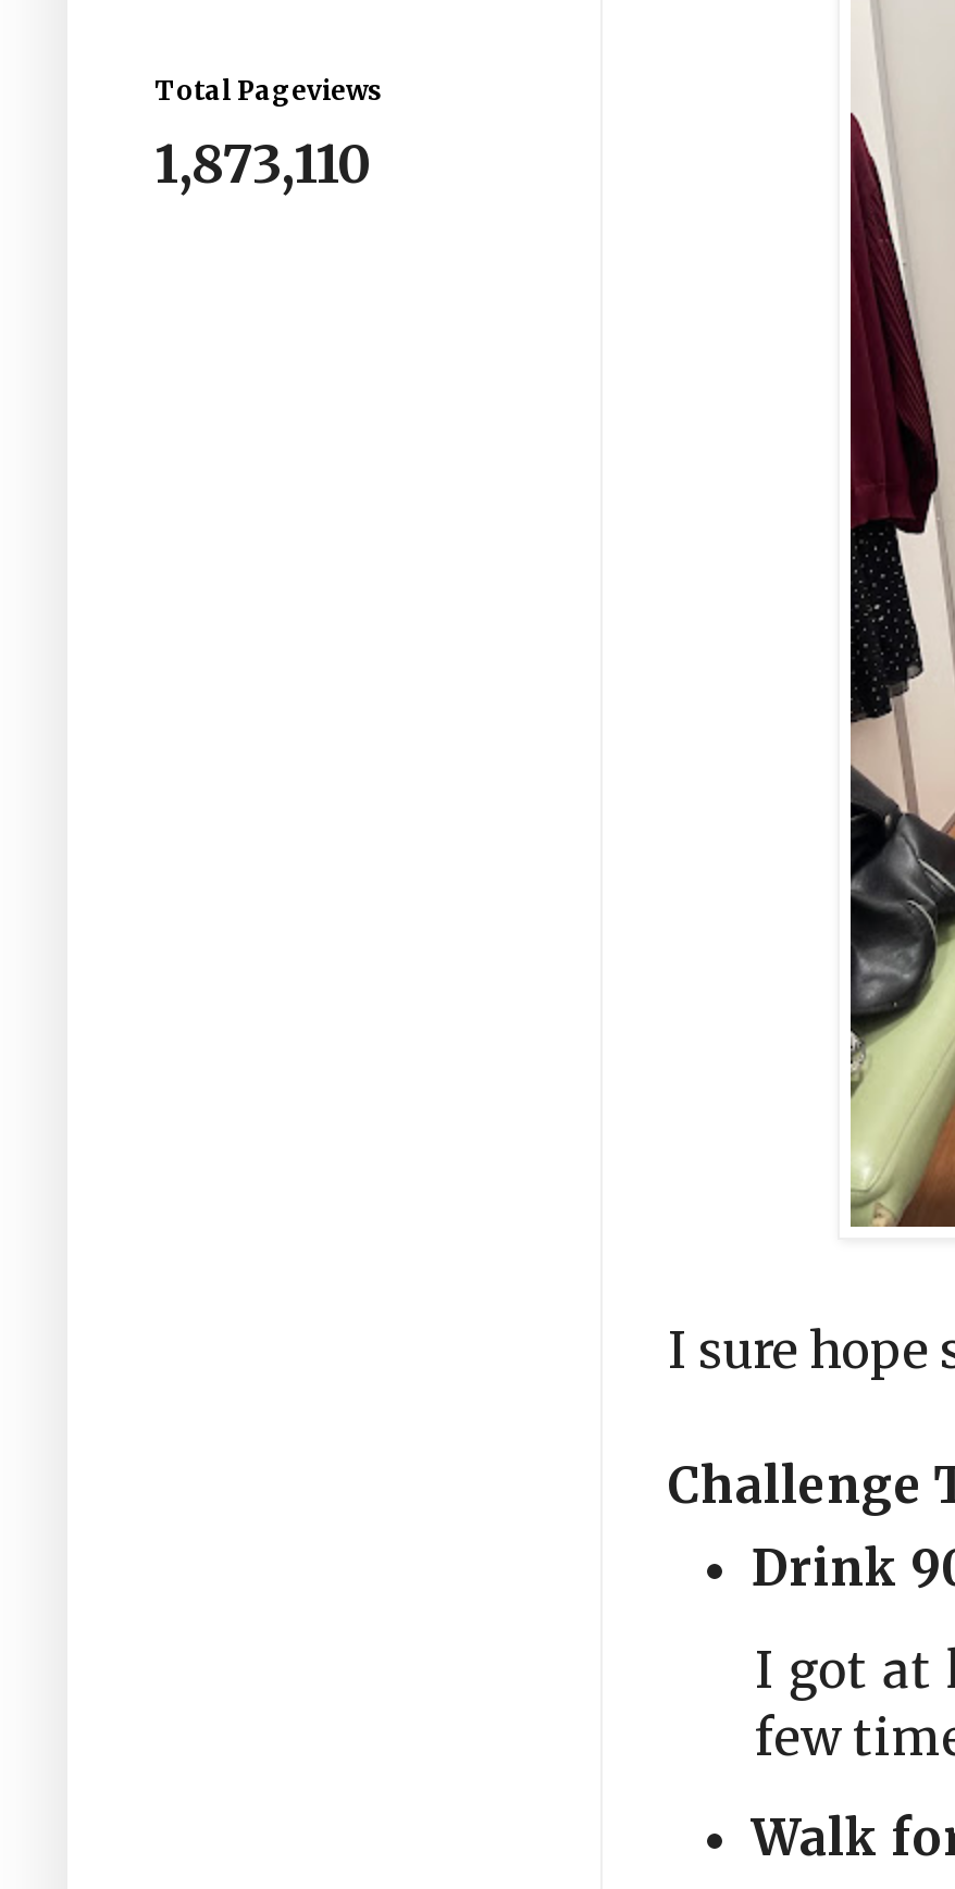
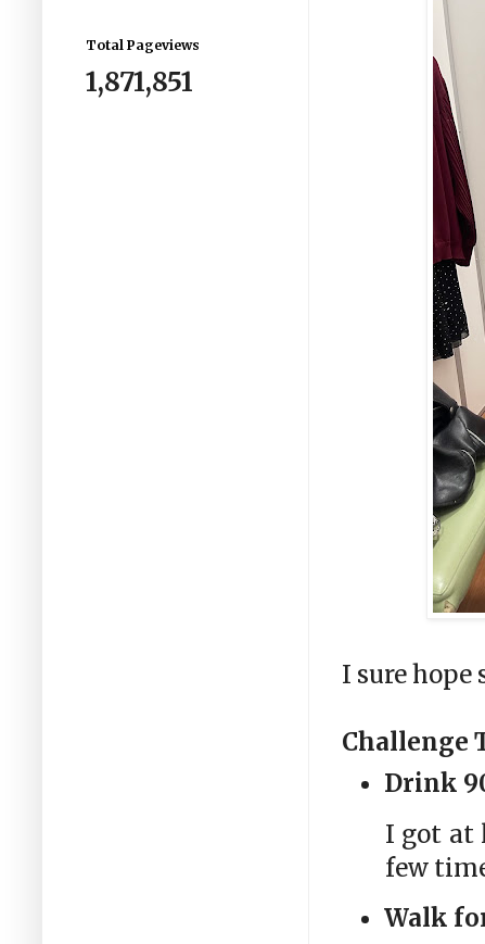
- 1,873,110
+ 1,871,851
